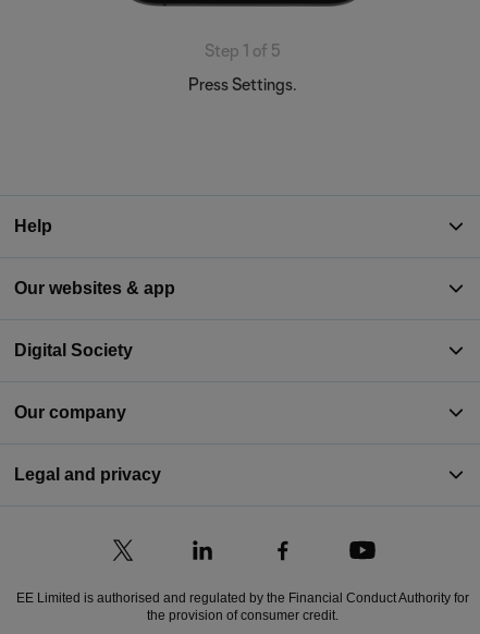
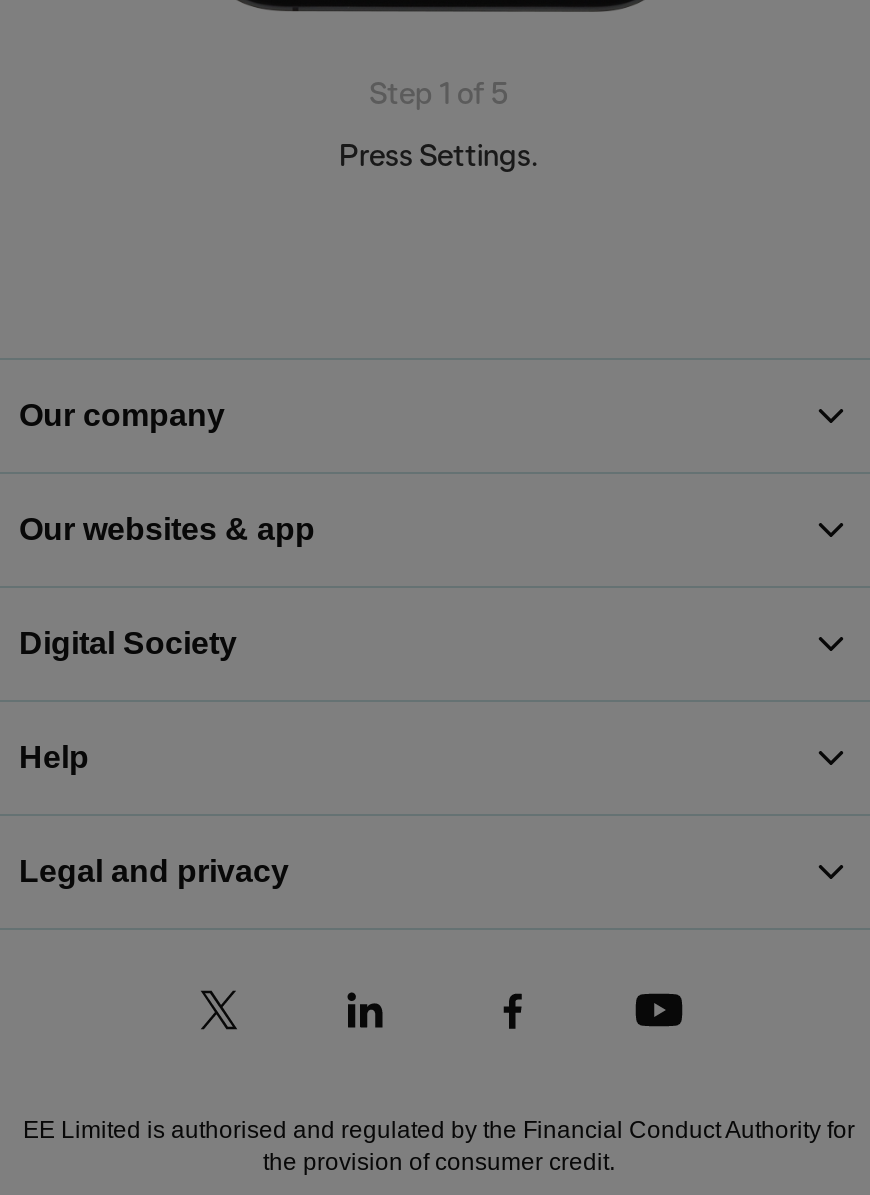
moved down: Help

moved up: Our company
